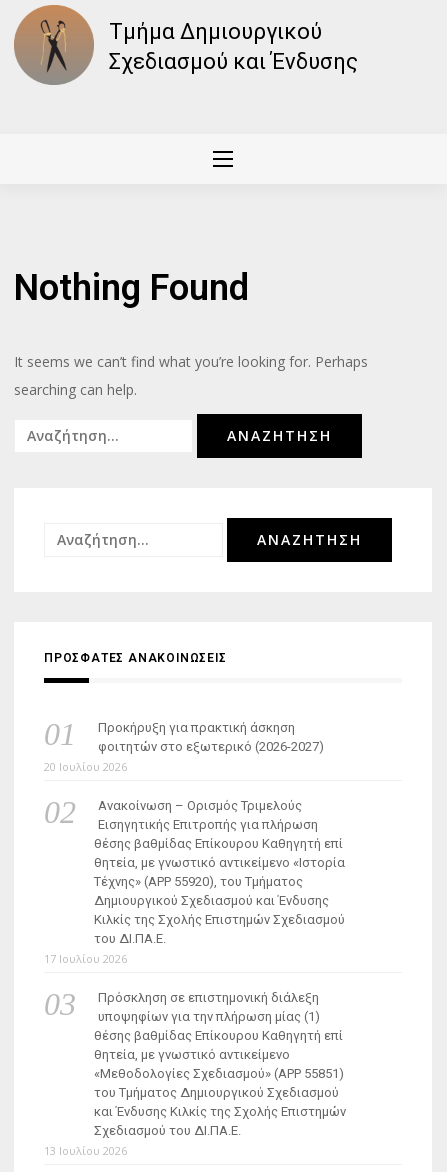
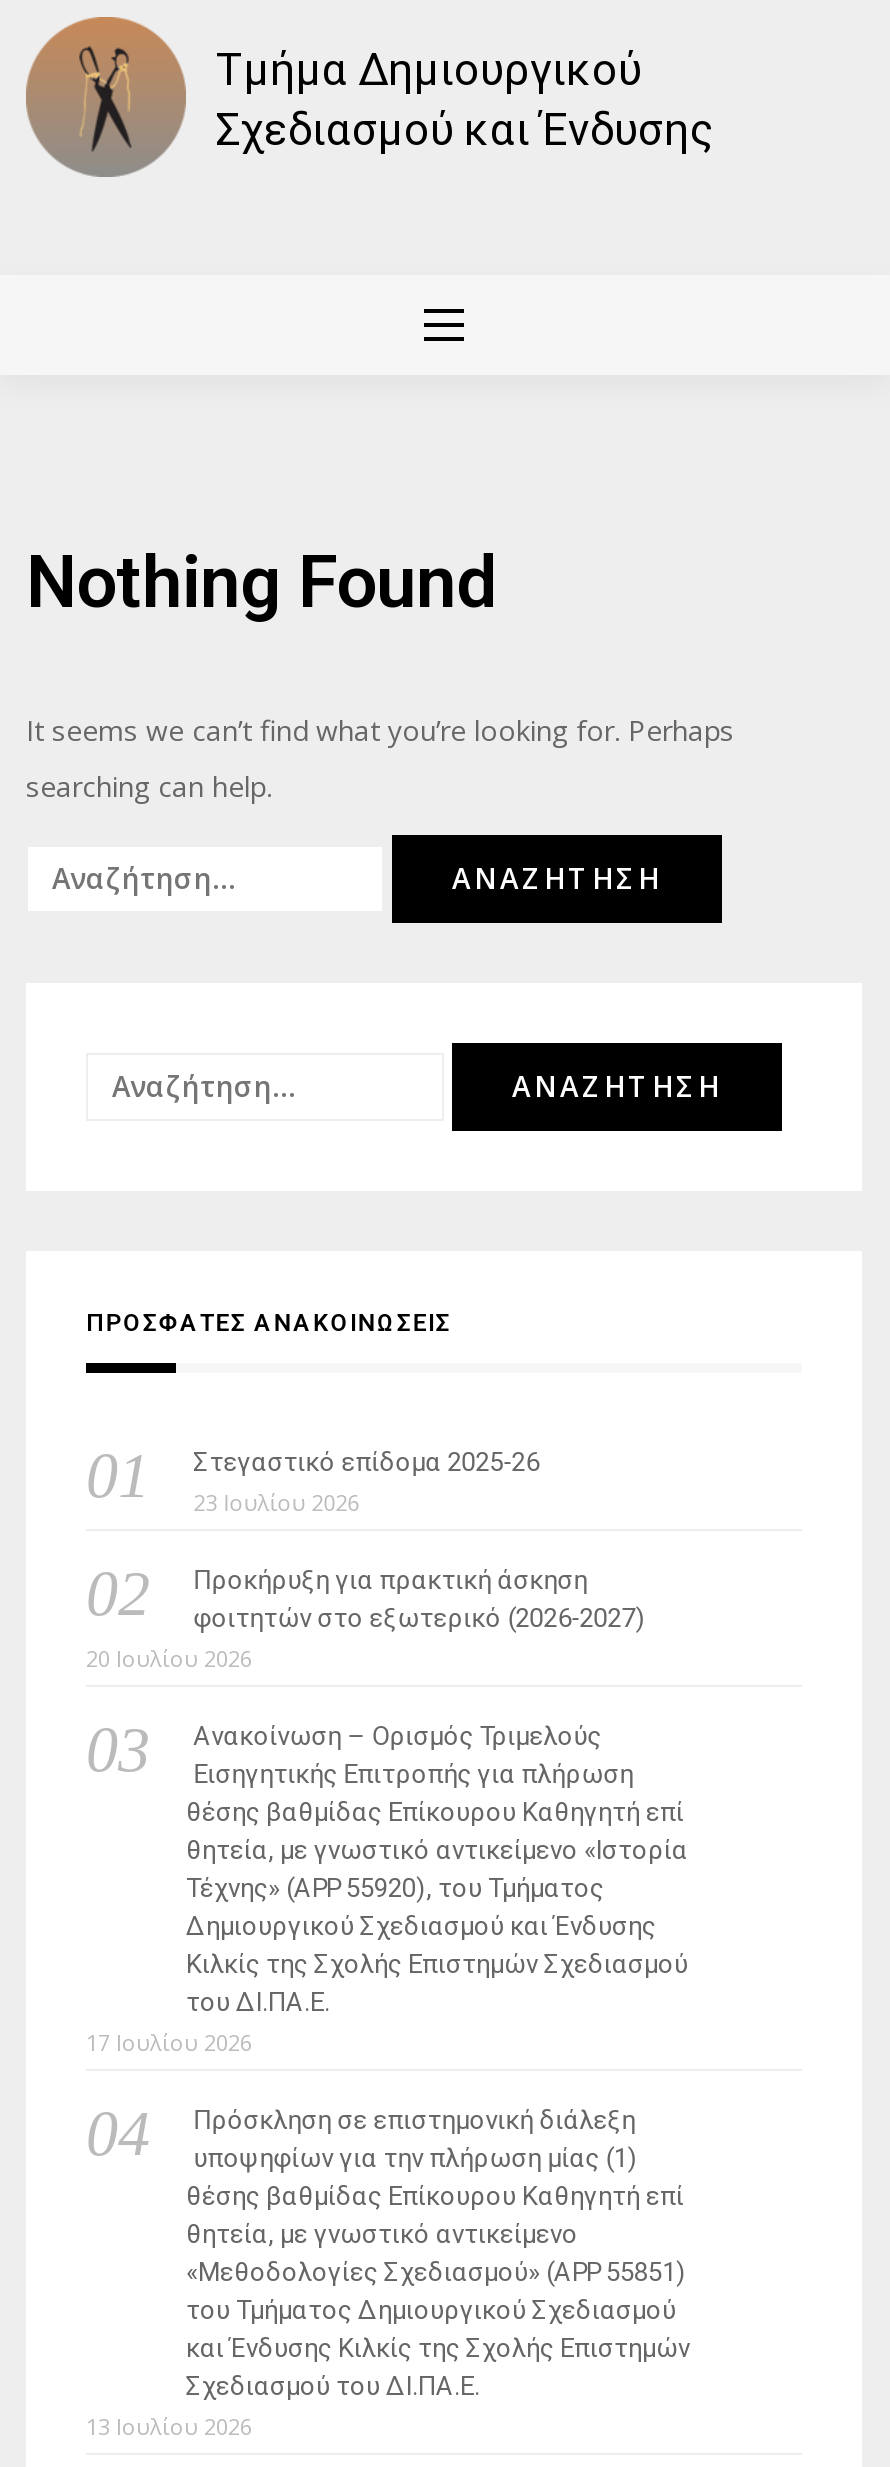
+ Στεγαστικό επίδομα 2025-26
+ 23 Ιουλίου 2026
